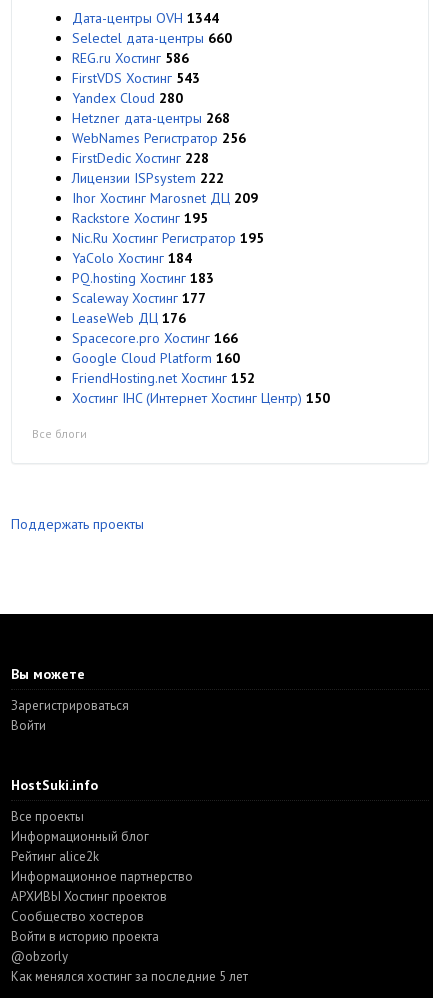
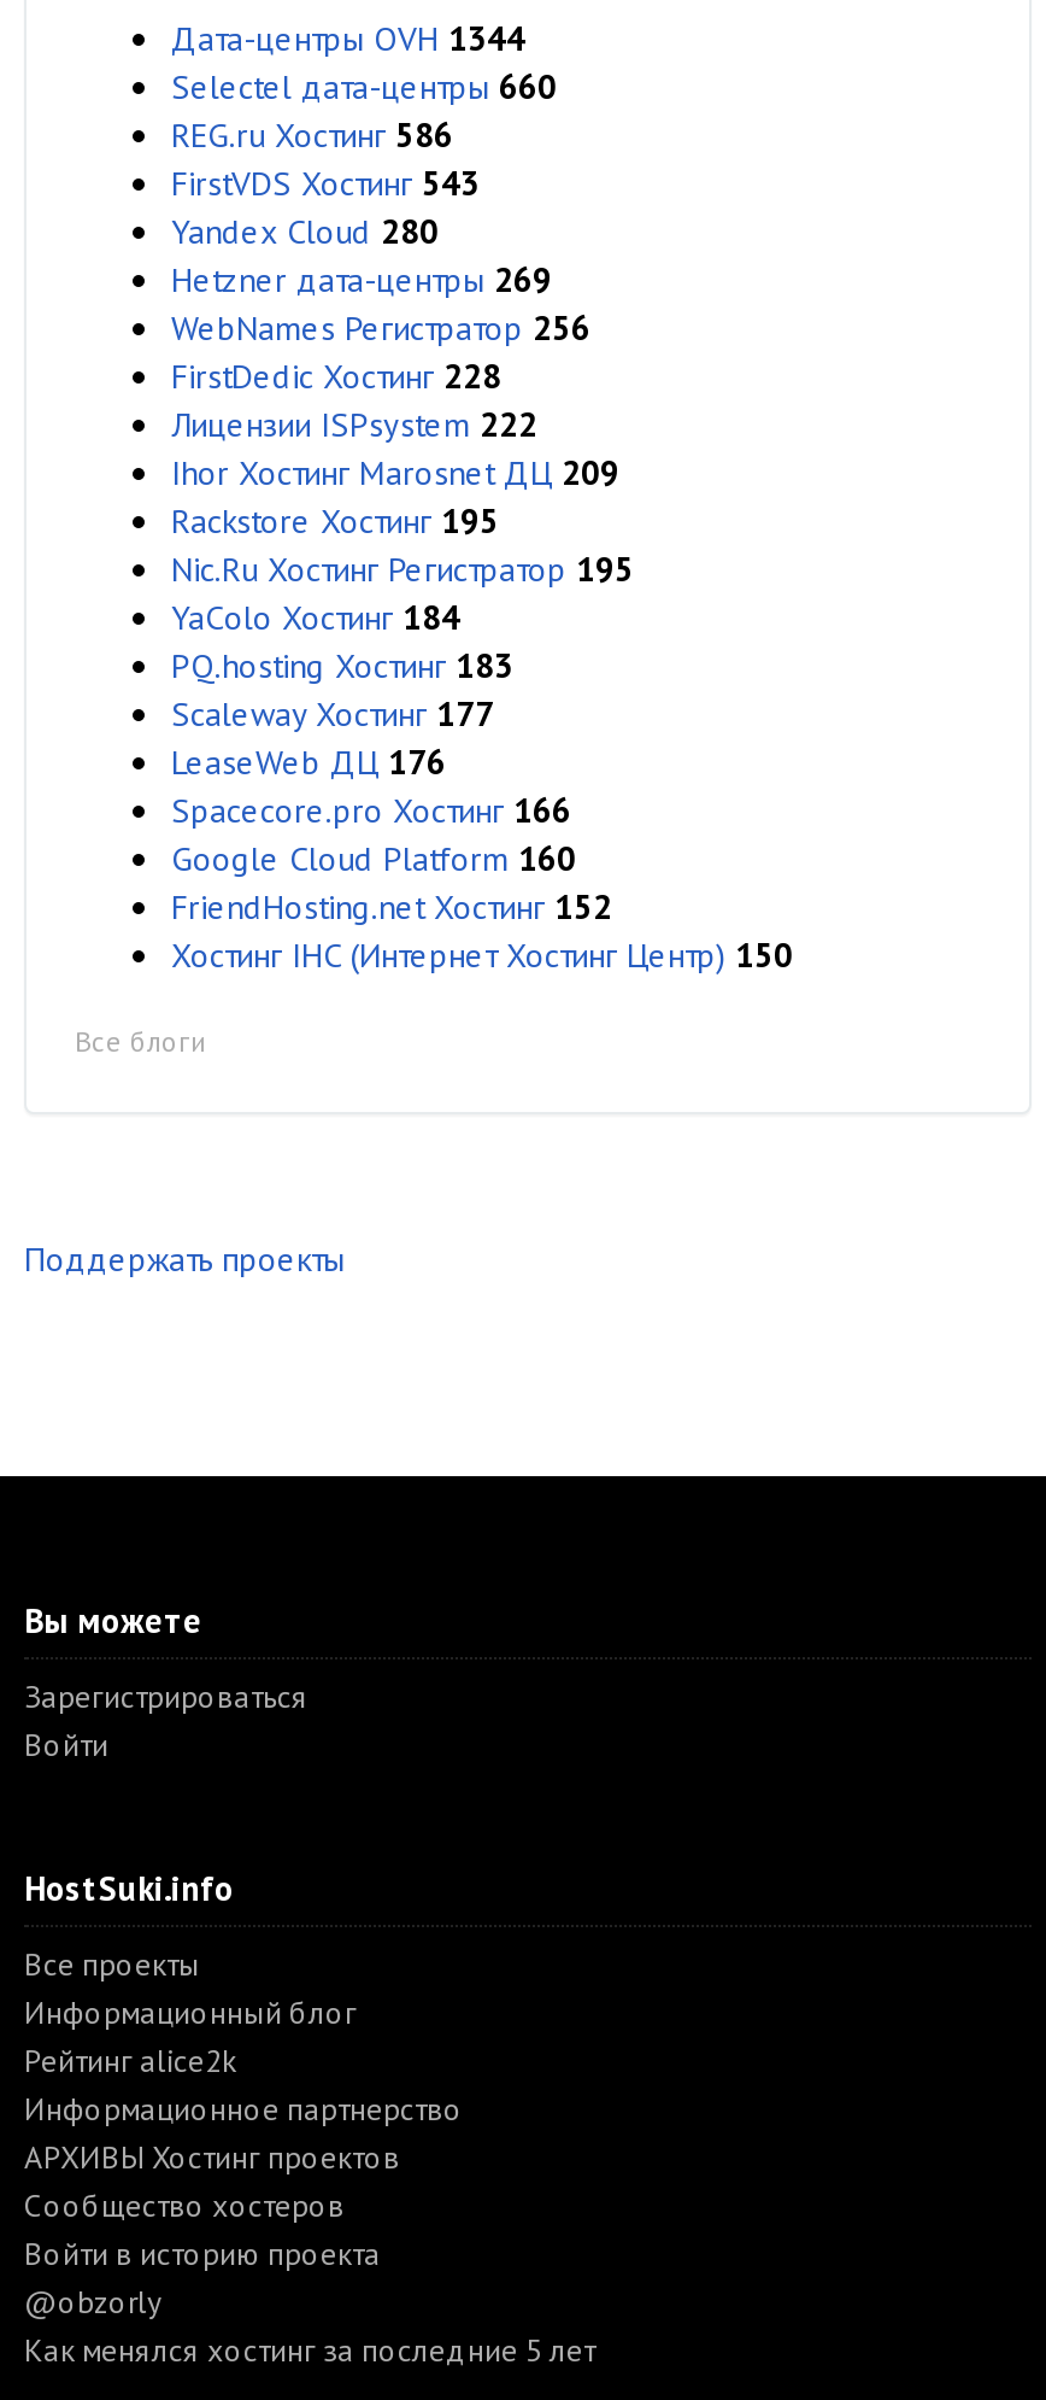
- Hetzner дата-центры 268
+ Hetzner дата-центры 269
